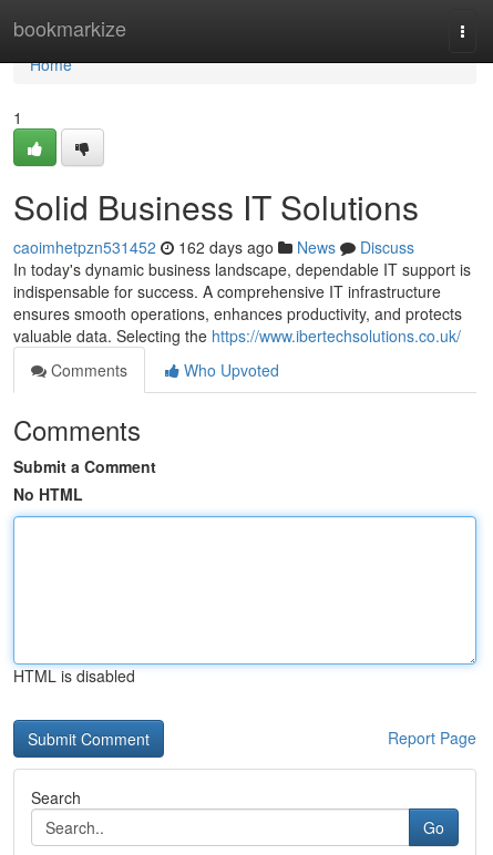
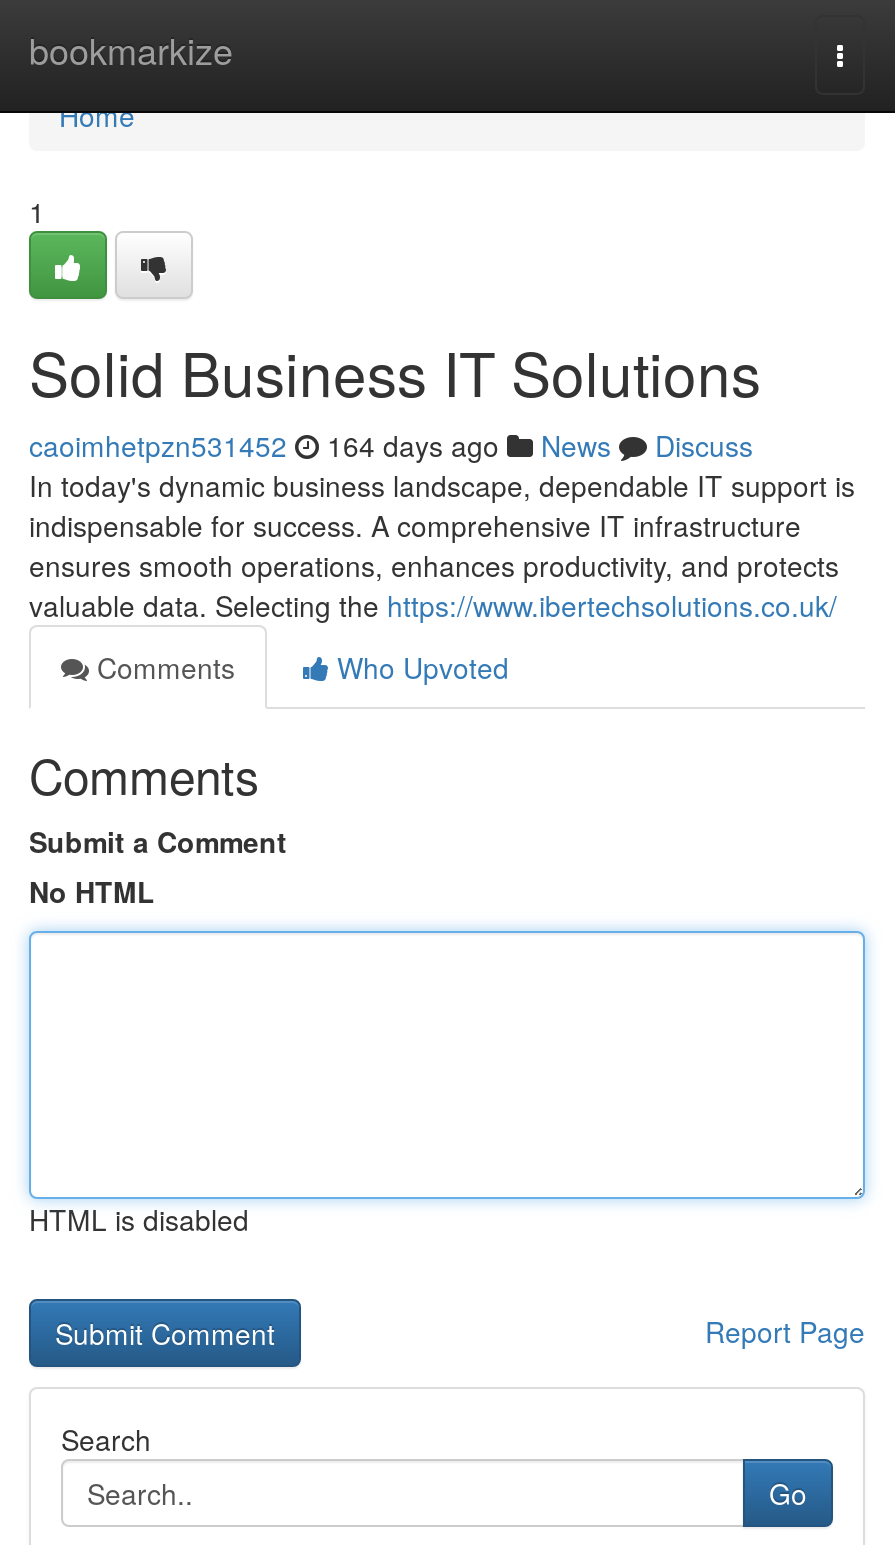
- caoimhetpzn531452 162 days ago News Discuss
+ caoimhetpzn531452 164 days ago News Discuss
